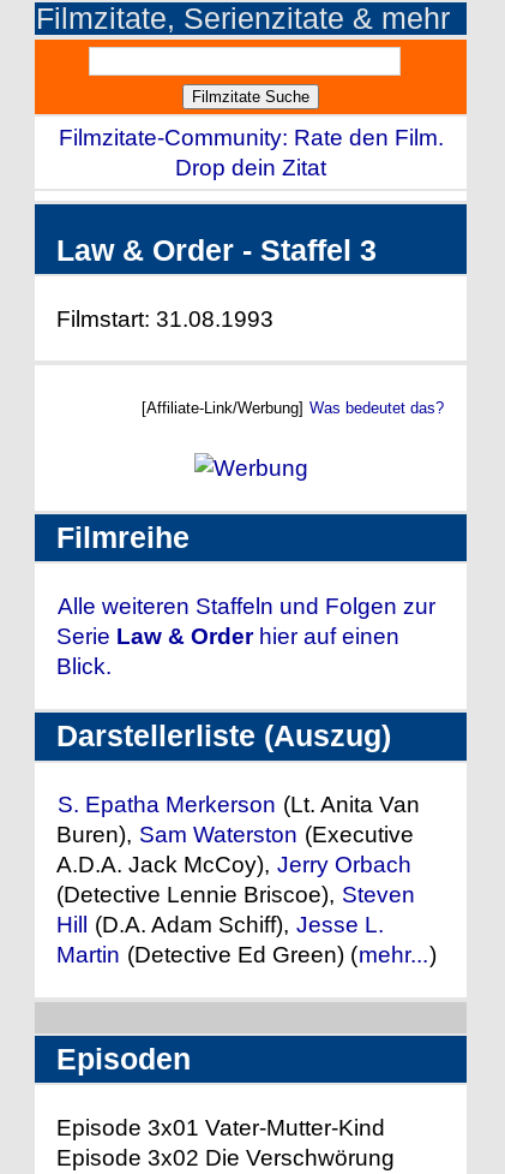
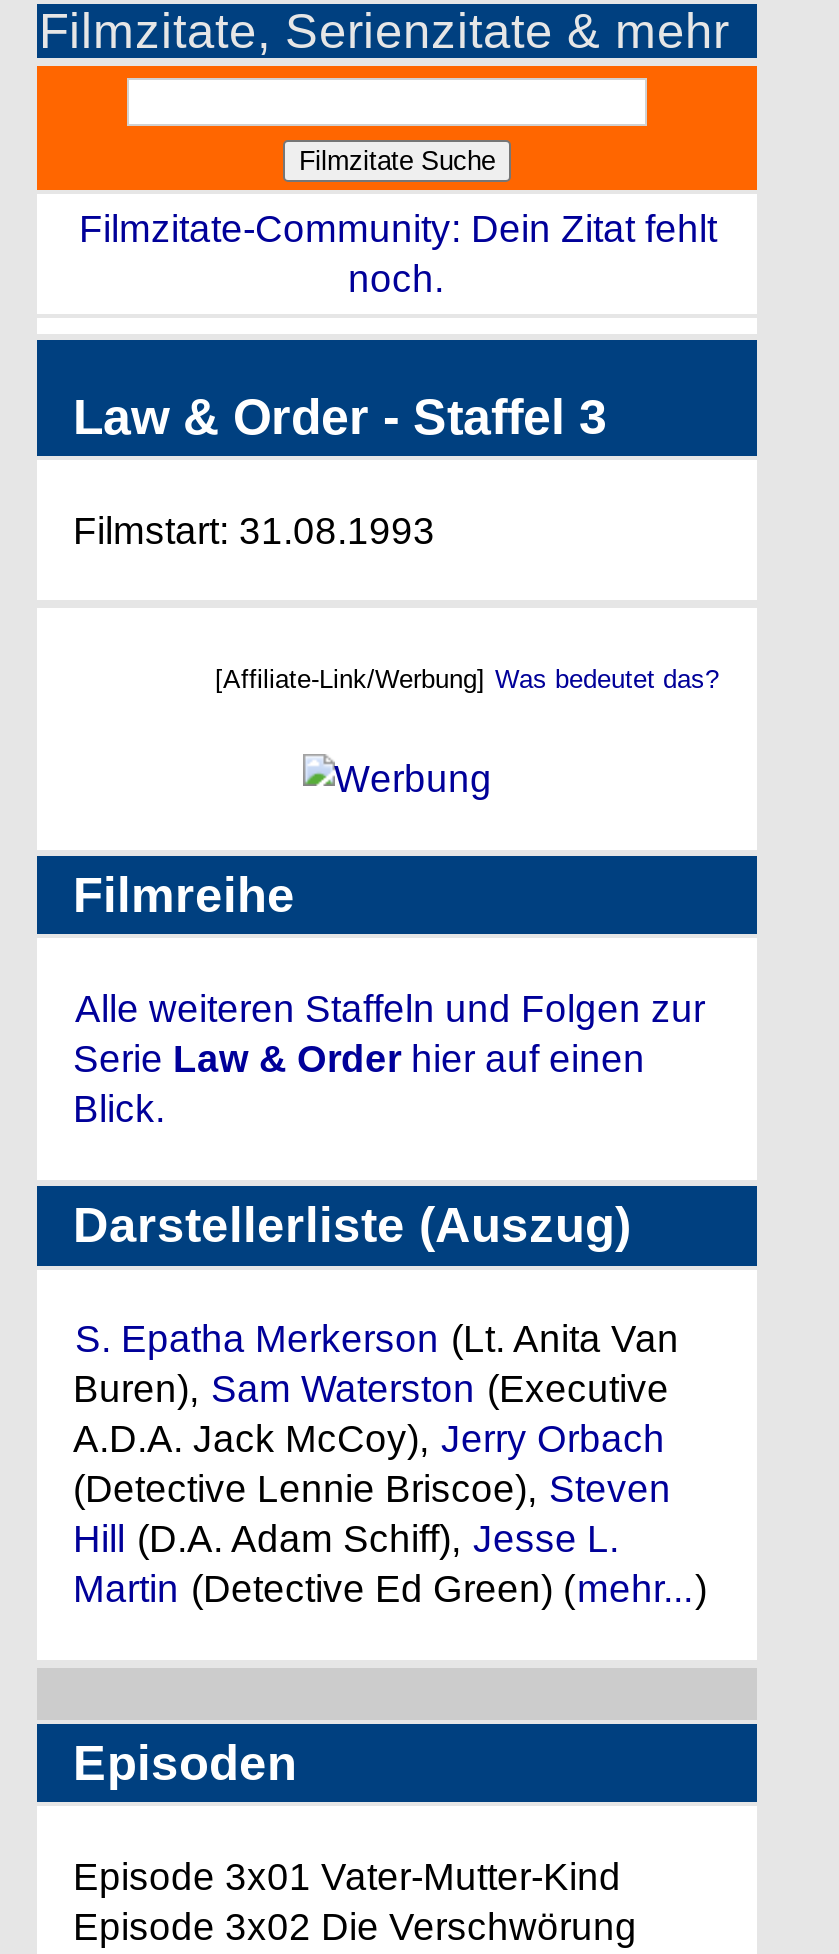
- Filmzitate-Community: Rate den Film.
- Drop dein Zitat
+ Filmzitate-Community: Dein Zitat fehlt
+ noch.
